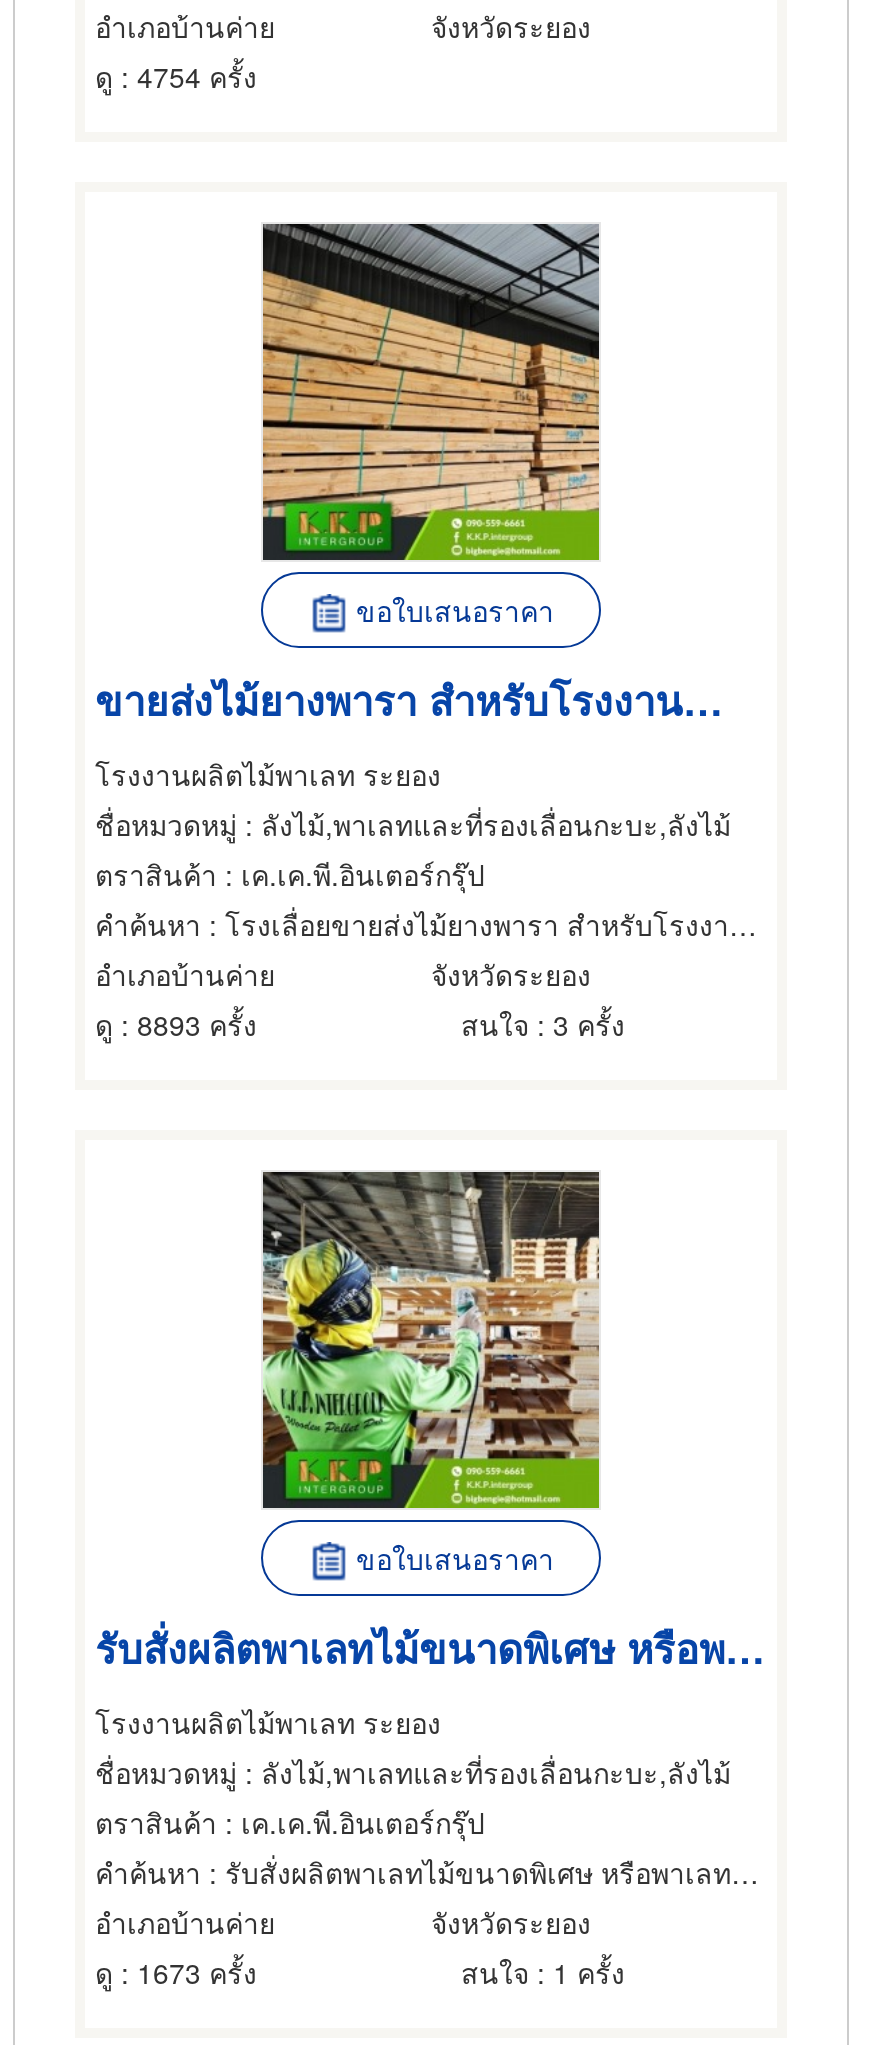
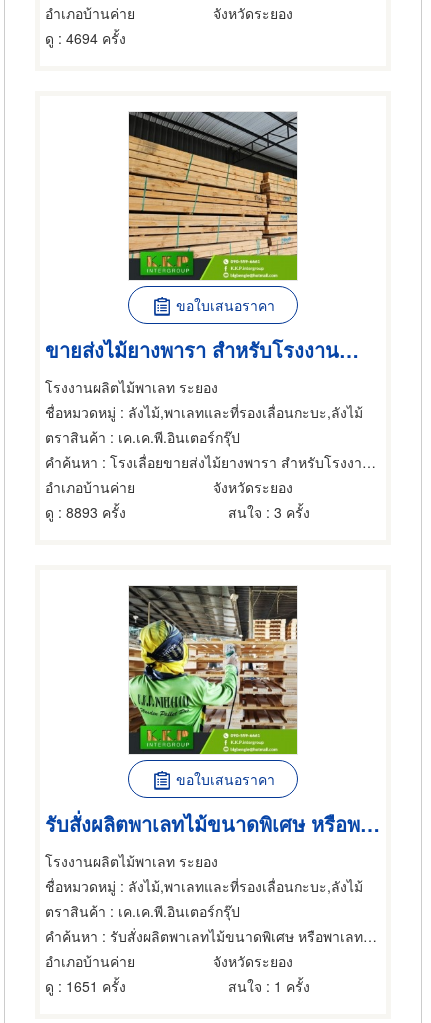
- ดู: 4754 ครั้ง
+ ดู: 4694 ครั้ง

- ดู: 1673 ครั้ง
+ ดู: 1651 ครั้ง
